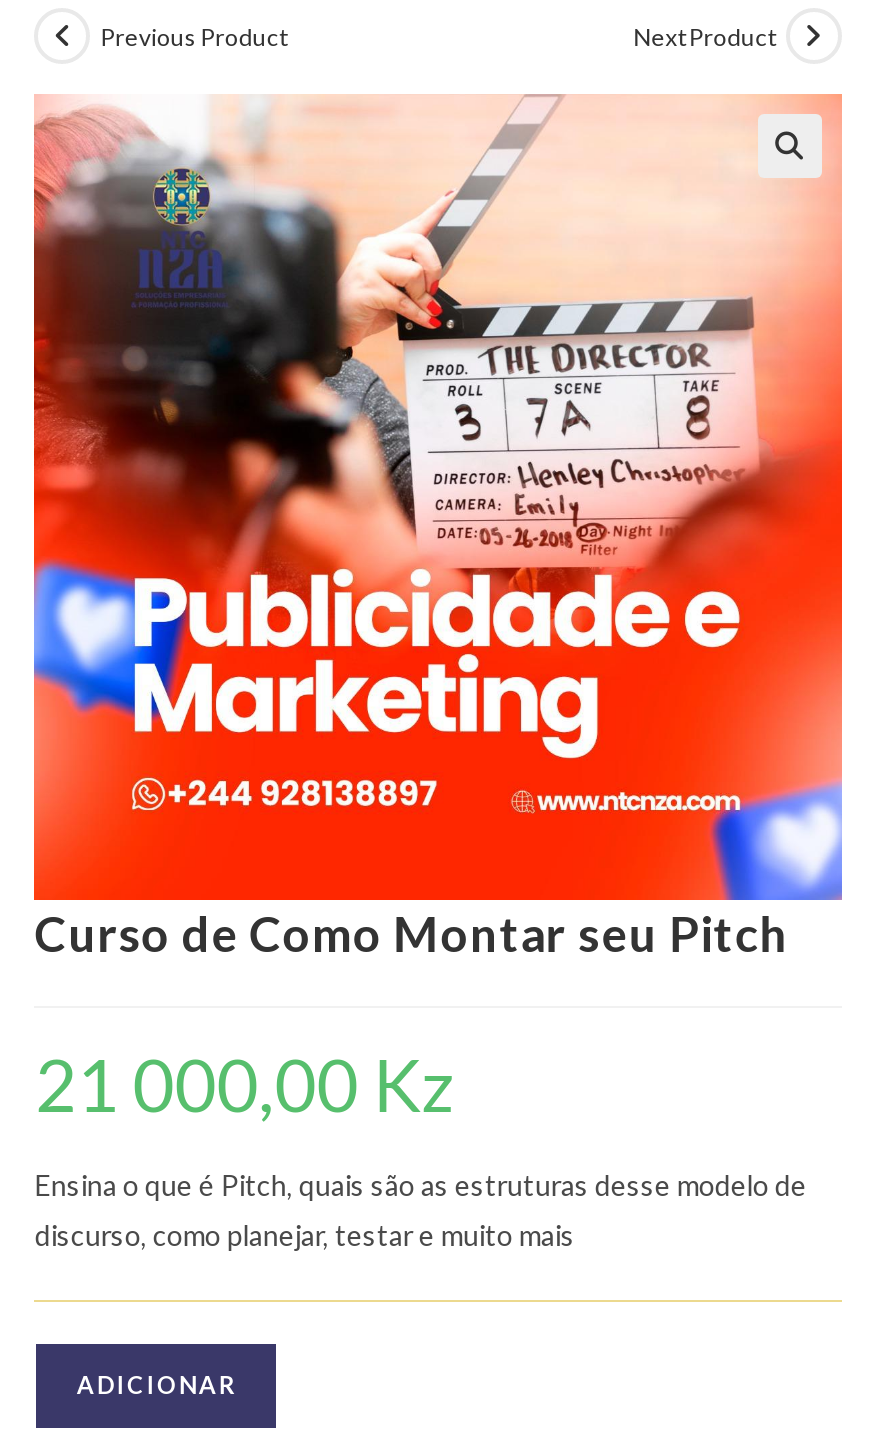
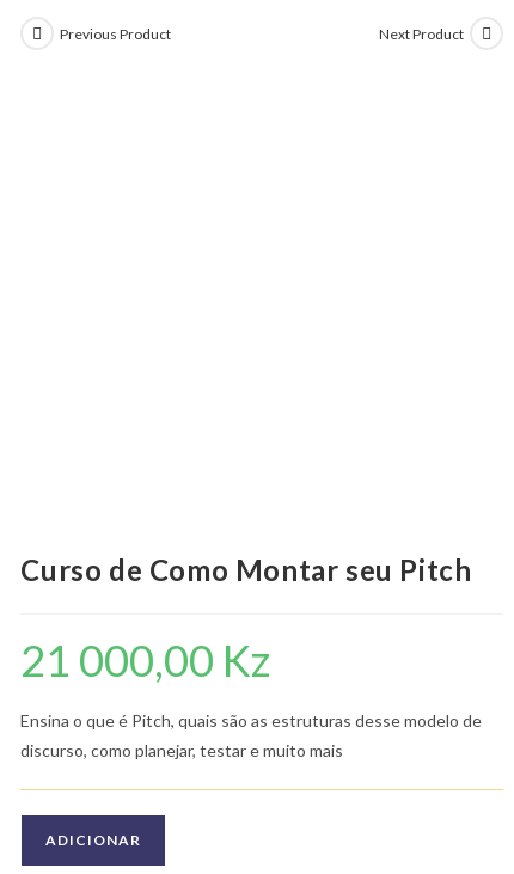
- [image]
